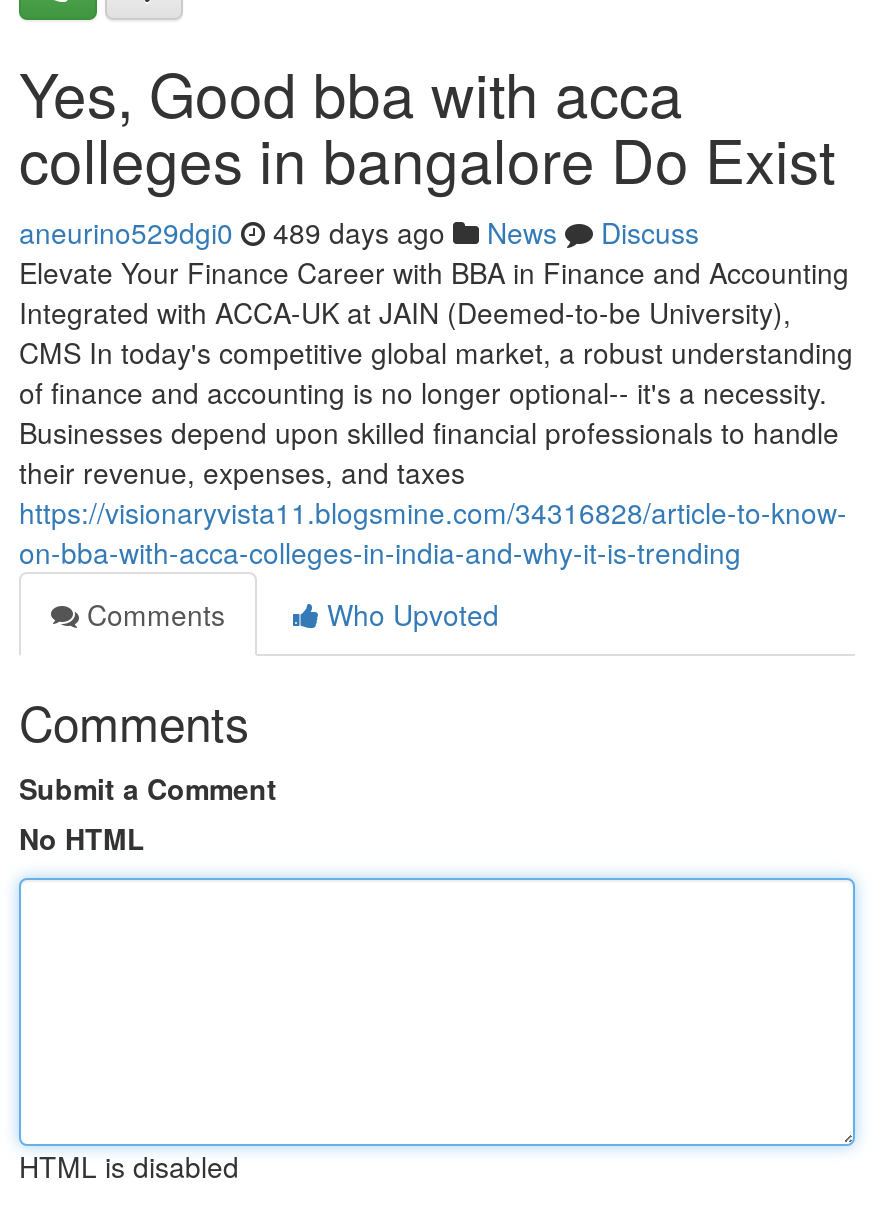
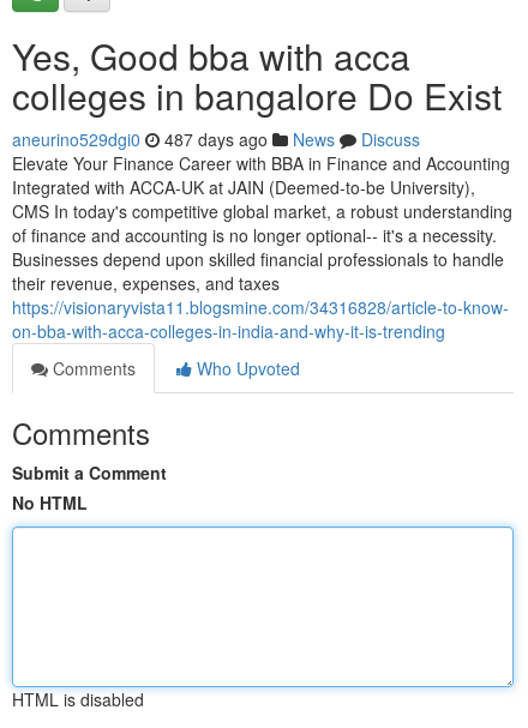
- aneurino529dgi0 489 days ago News Discuss
+ aneurino529dgi0 487 days ago News Discuss
